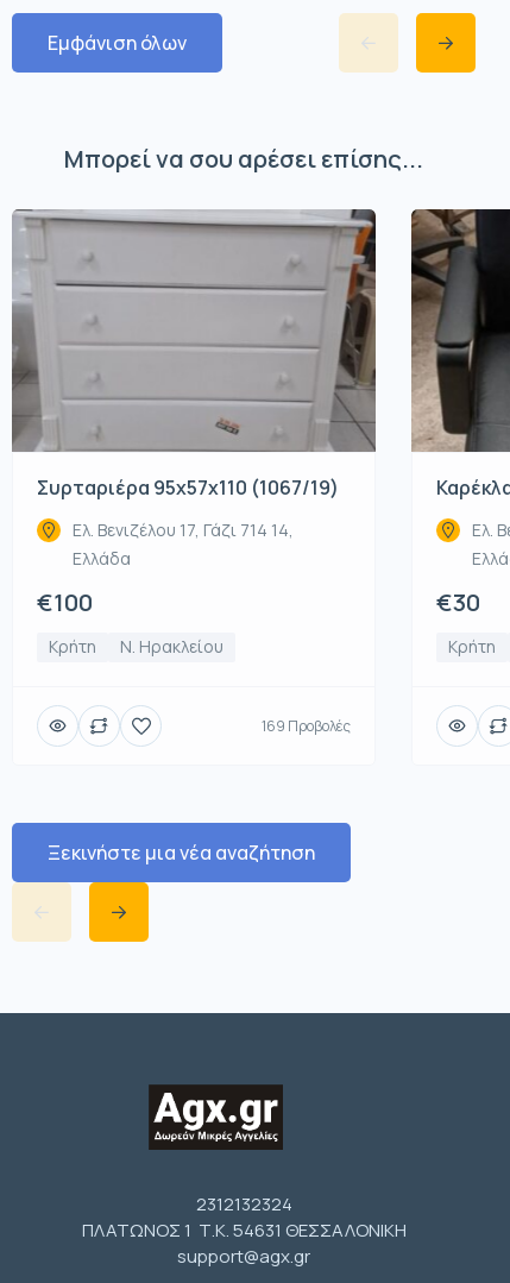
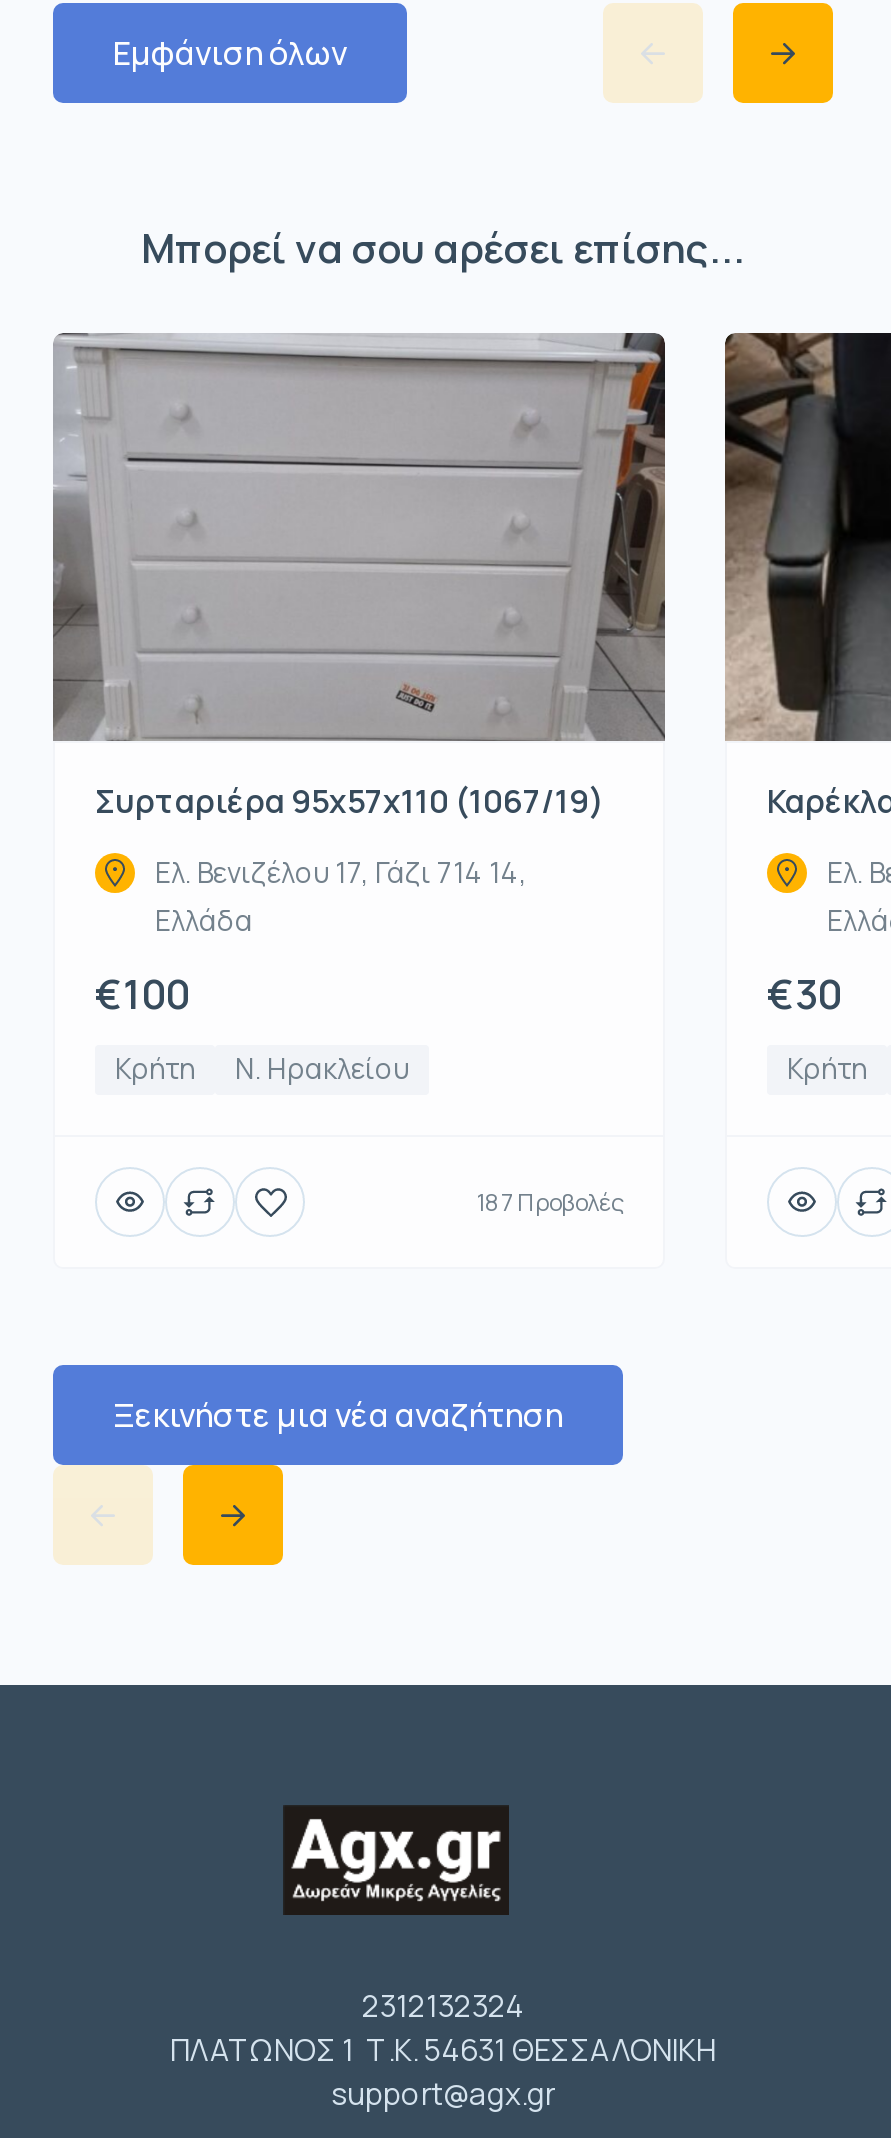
- 169 Προβολές
+ 187 Προβολές
